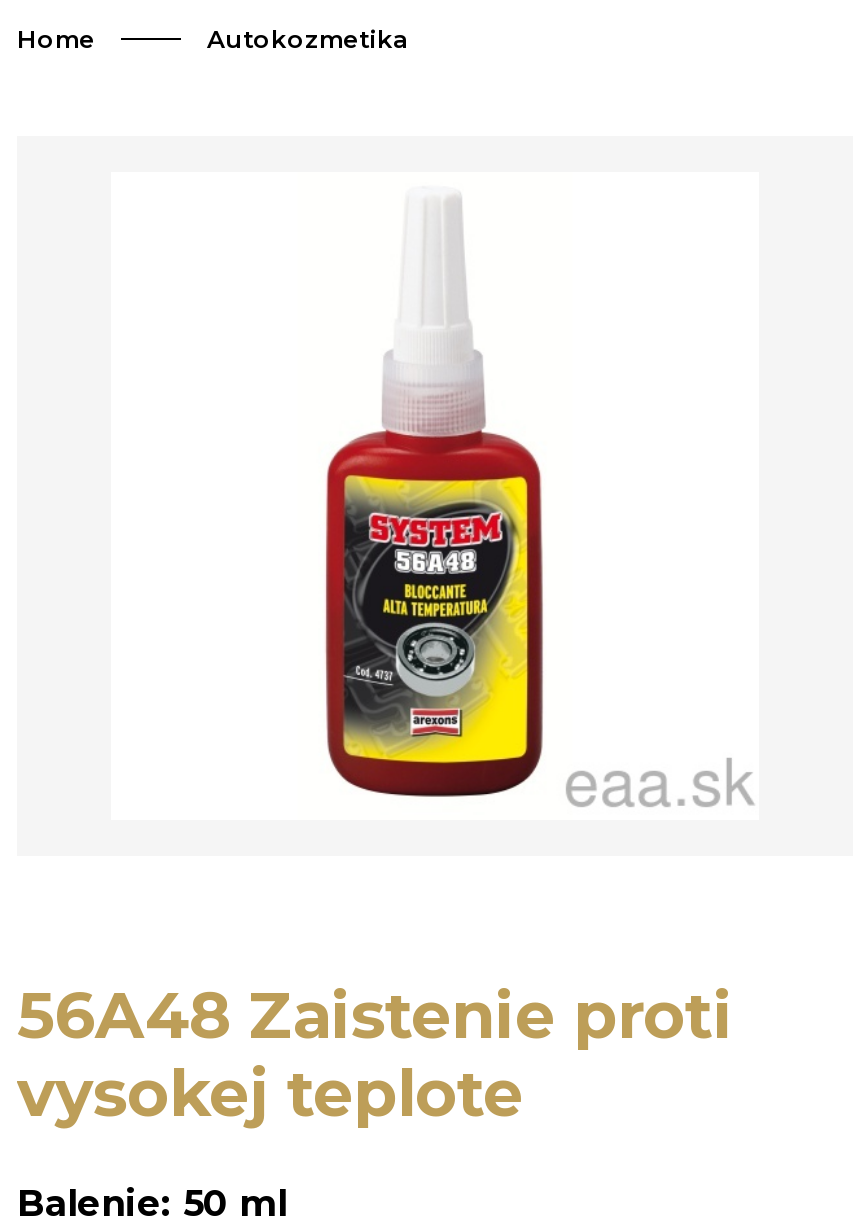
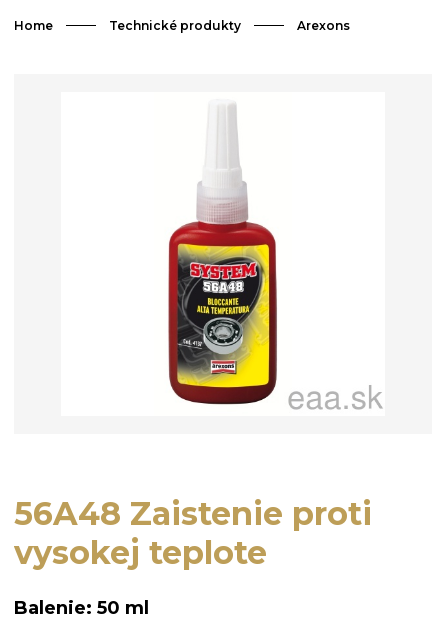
- Autokozmetika
+ Technické produkty
+ Arexons
